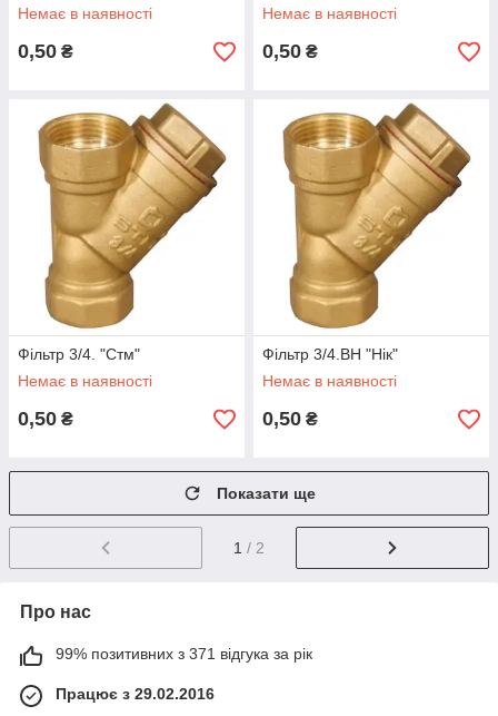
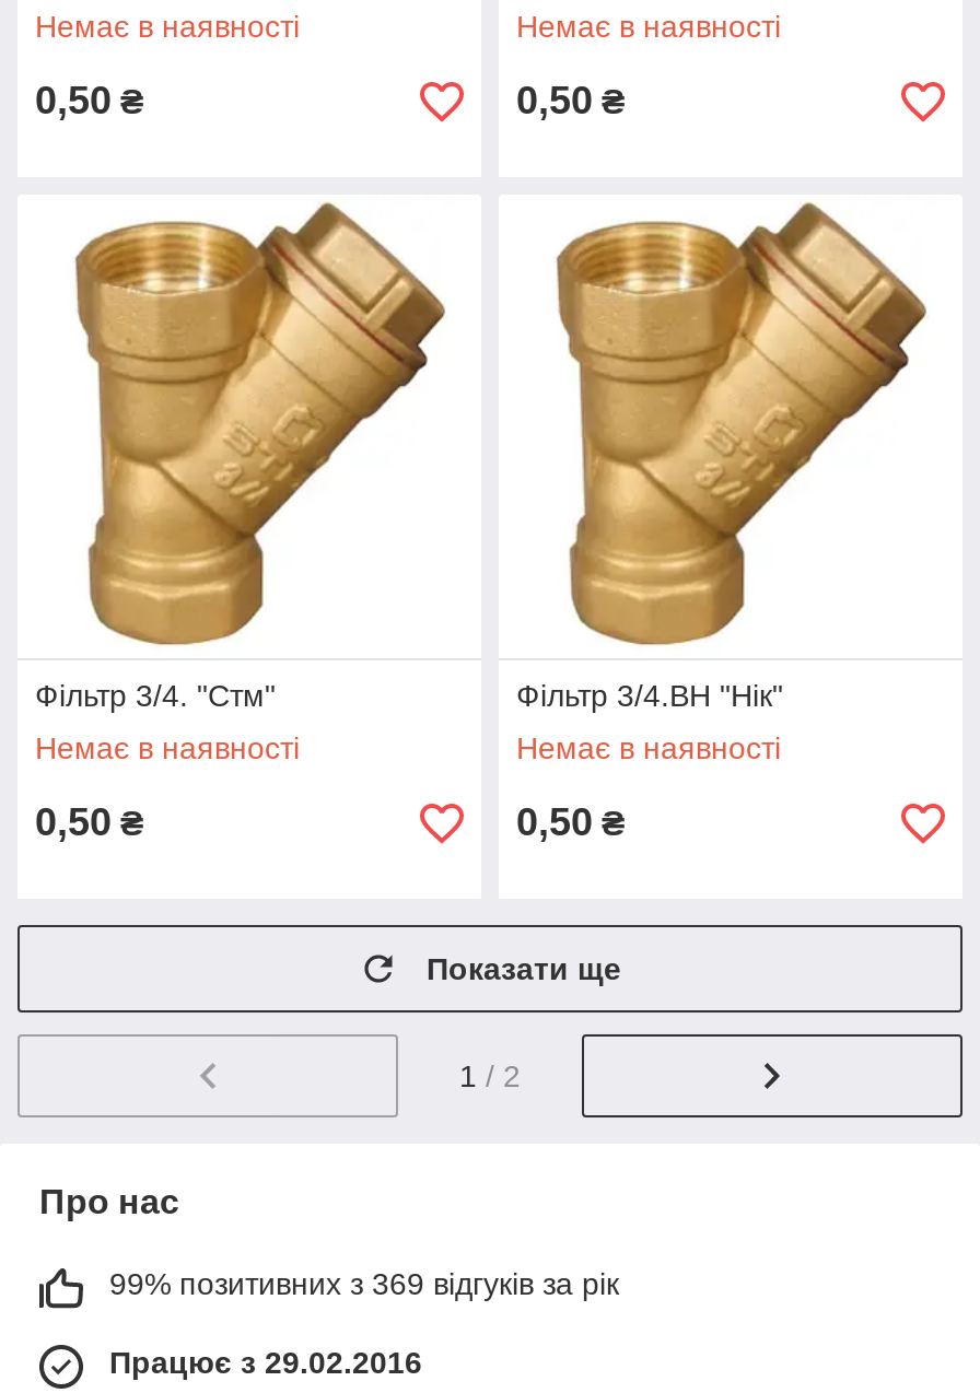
- 99% позитивних з 371 відгука за рік
+ 99% позитивних з 369 відгуків за рік
